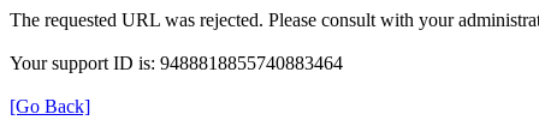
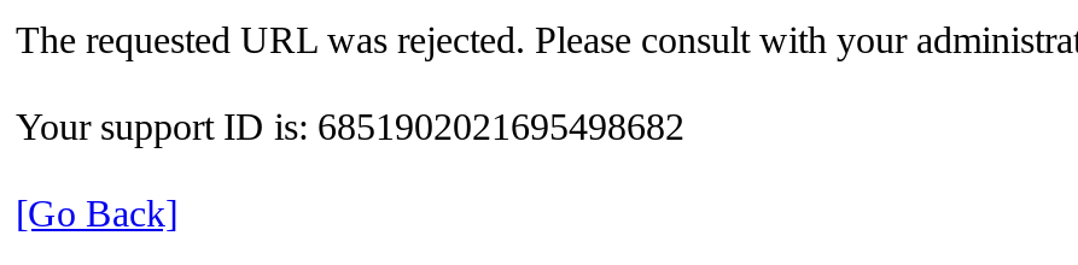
- Your support ID is: 9488818855740883464
+ Your support ID is: 6851902021695498682
